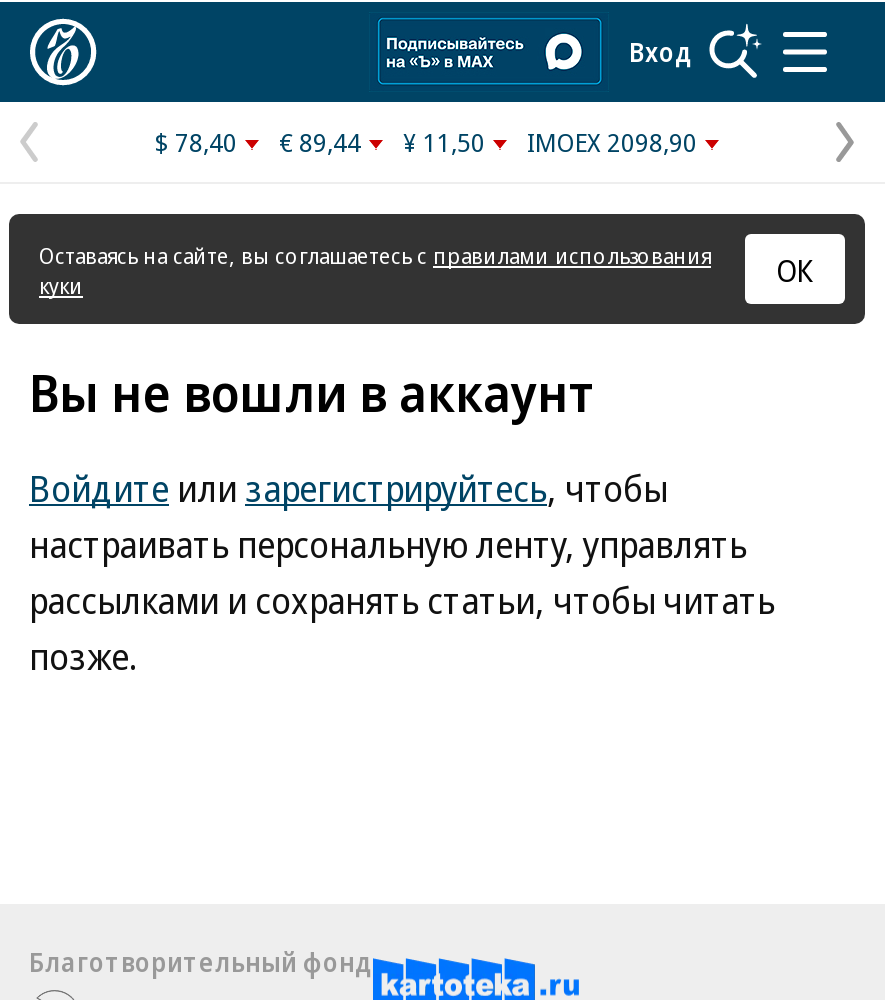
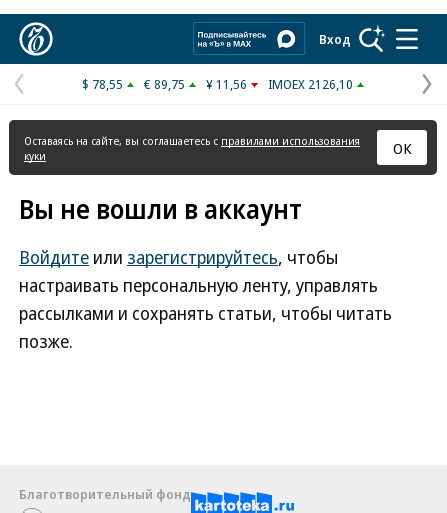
- $ 78,40
+ $ 78,55

- € 89,44
+ € 89,75

- ¥ 11,50
+ ¥ 11,56

- IMOEX 2098,90
+ IMOEX 2126,10
